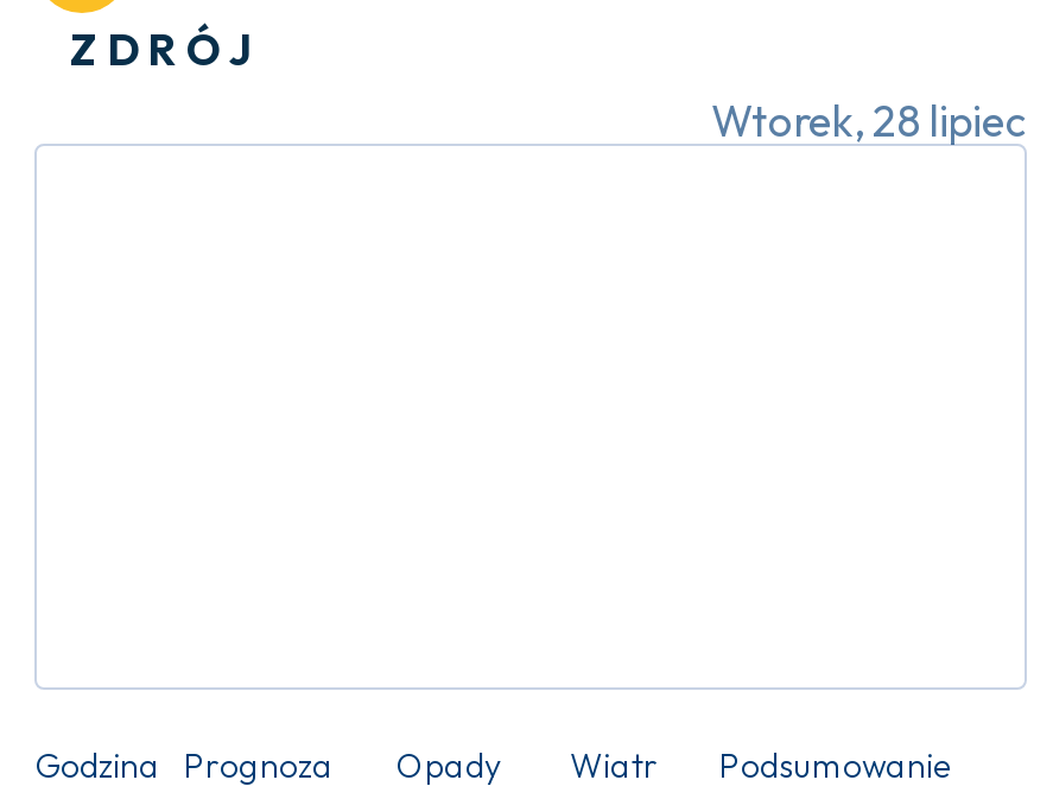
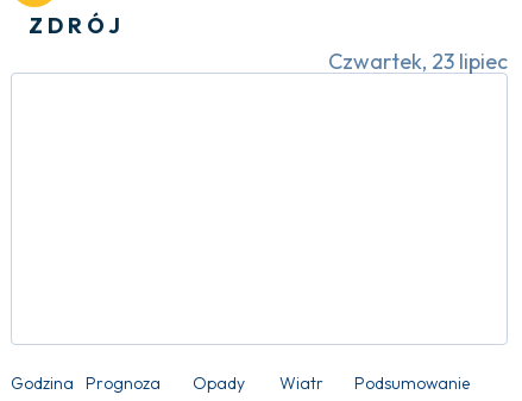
- Wtorek, 28 lipiec
+ Czwartek, 23 lipiec
